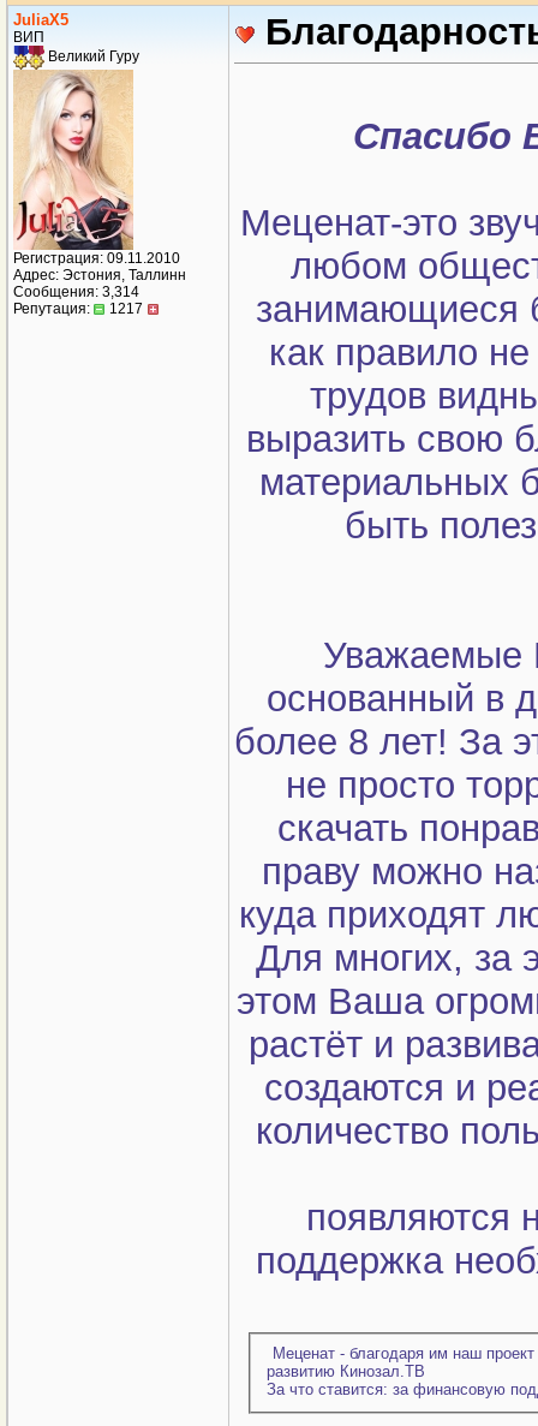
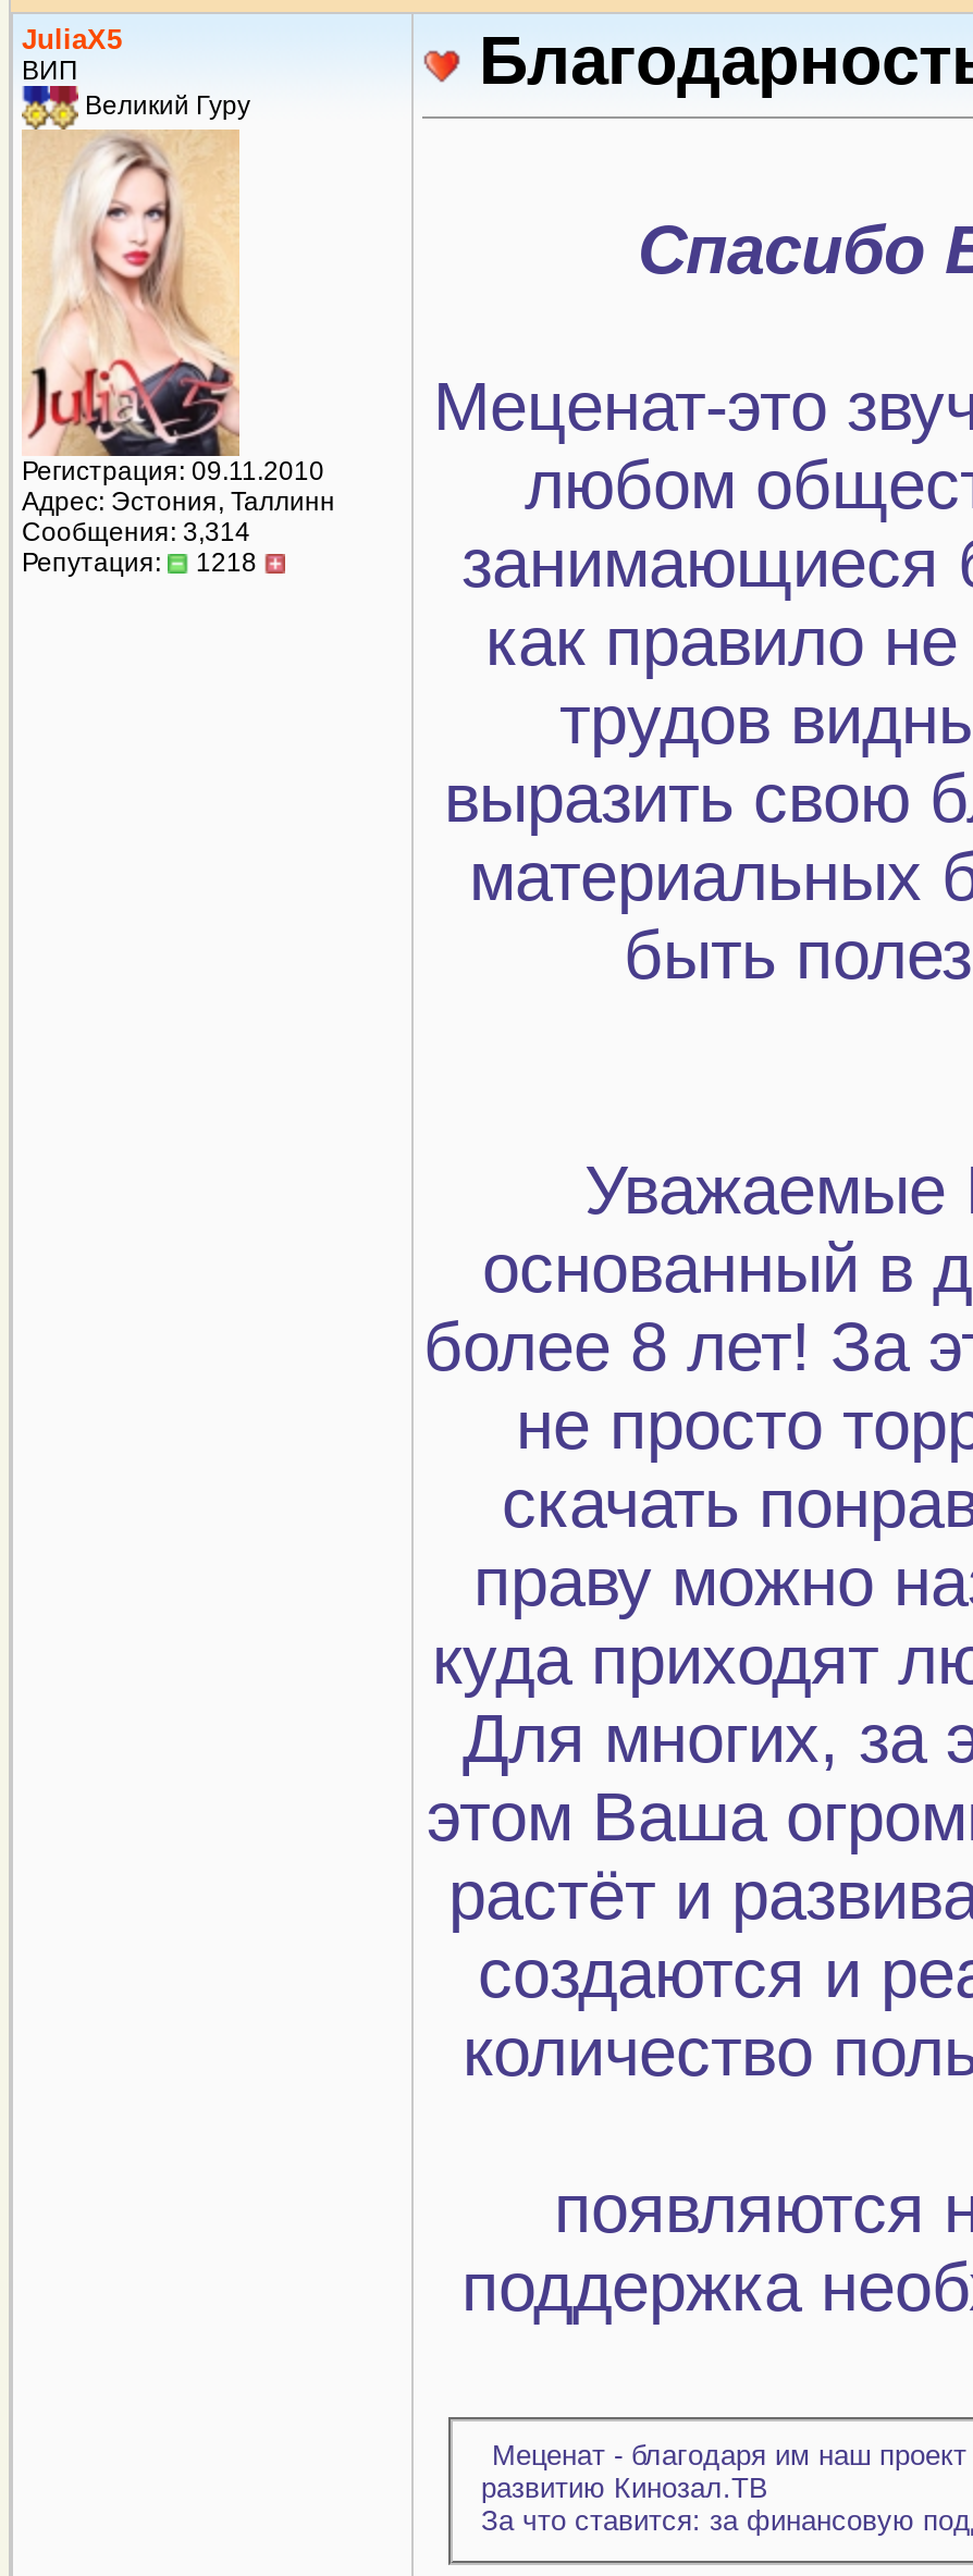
- Репутация: 1217
+ Репутация: 1218
